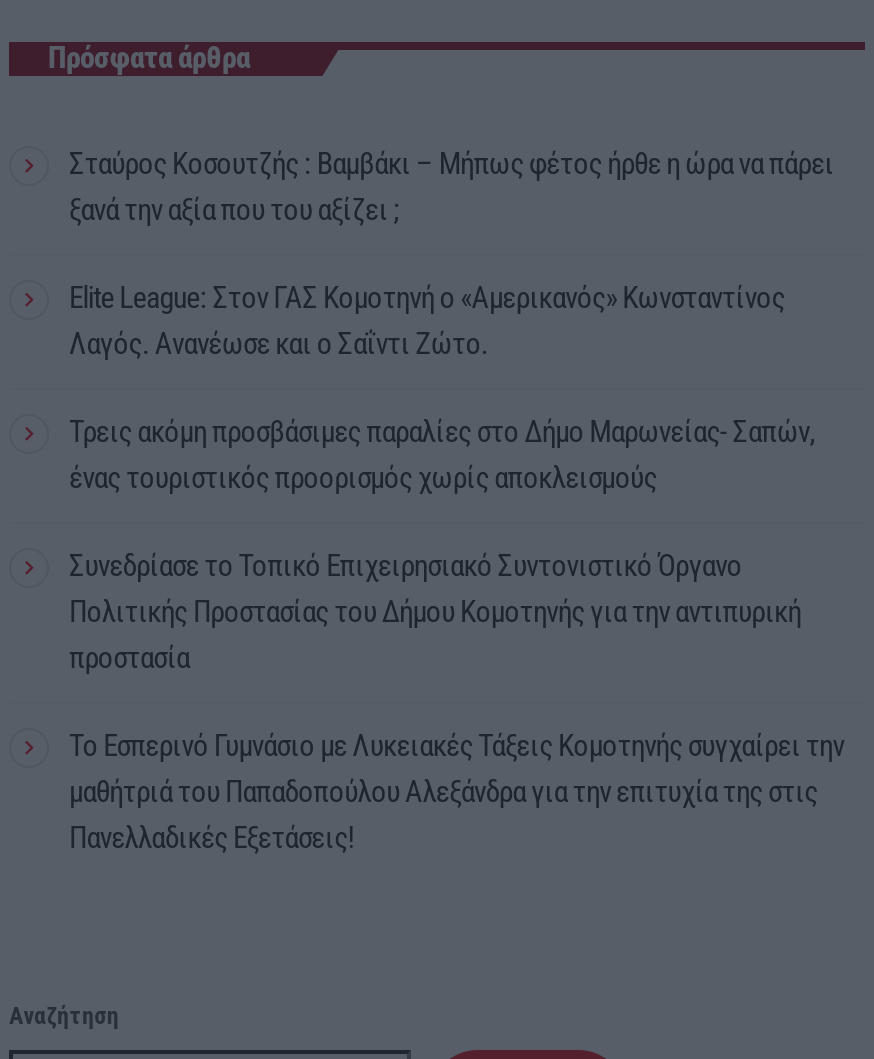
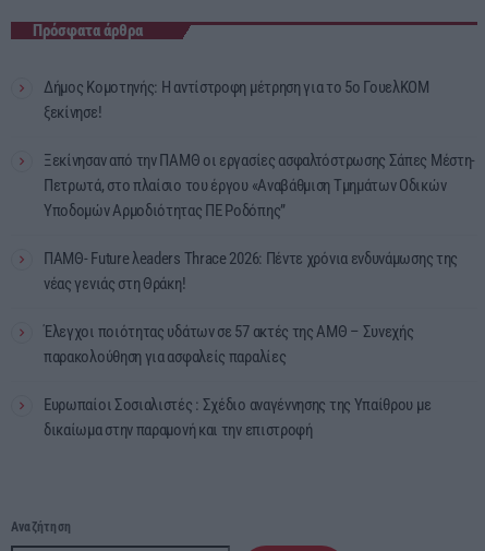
- Σταύρος Κοσουτζής : Βαμβάκι – Μήπως φέτος ήρθε η ώρα να πάρει
- ξανά την αξία που του αξίζει ;
+ Δήμος Κομοτηνής: Η αντίστροφη μέτρηση για το 5ο ΓουελΚΟΜ
+ ξεκίνησε!

- Elite League: Στον ΓΑΣ Κομοτηνή ο «Αμερικανός» Κωνσταντίνος
- Λαγός. Ανανέωσε και ο Σαΐντι Ζώτο.
+ Ξεκίνησαν από την ΠΑΜΘ οι εργασίες ασφαλτόστρωσης Σάπες Μέστη-
+ Πετρωτά, στο πλαίσιο του έργου «Αναβάθμιση Τμημάτων Οδικών
+ Υποδομών Αρμοδιότητας ΠΕ Ροδόπης”

- Τρεις ακόμη προσβάσιμες παραλίες στο Δήμο Μαρωνείας- Σαπών,
- ένας τουριστικός προορισμός χωρίς αποκλεισμούς
+ ΠΑΜΘ- Future λeaders Thrace 2026: Πέντε χρόνια ενδυνάμωσης της
+ νέας γενιάς στη Θράκη!

- Συνεδρίασε το Τοπικό Επιχειρησιακό Συντονιστικό Όργανο
- Πολιτικής Προστασίας του Δήμου Κομοτηνής για την αντιπυρική
- προστασία
+ Έλεγχοι ποιότητας υδάτων σε 57 ακτές της ΑΜΘ – Συνεχής
+ παρακολούθηση για ασφαλείς παραλίες

- Το Εσπερινό Γυμνάσιο με Λυκειακές Τάξεις Κομοτηνής συγχαίρει την
- μαθήτριά του Παπαδοπούλου Αλεξάνδρα για την επιτυχία της στις
- Πανελλαδικές Εξετάσεις!
+ Ευρωπαίοι Σοσιαλιστές : Σχέδιο αναγέννησης της Υπαίθρου με
+ δικαίωμα στην παραμονή και την επιστροφή
